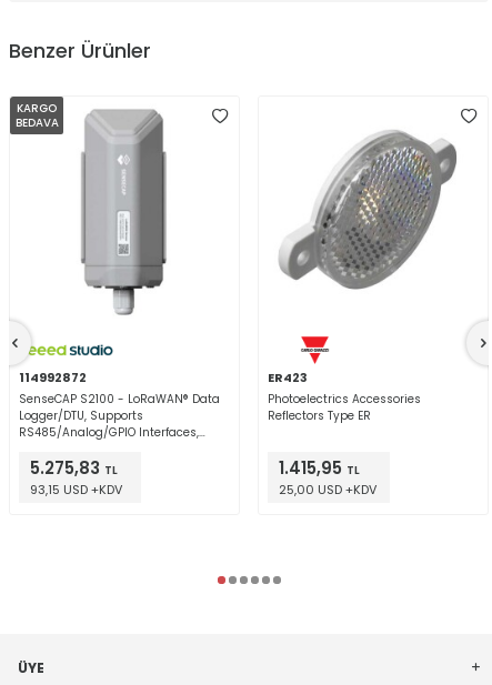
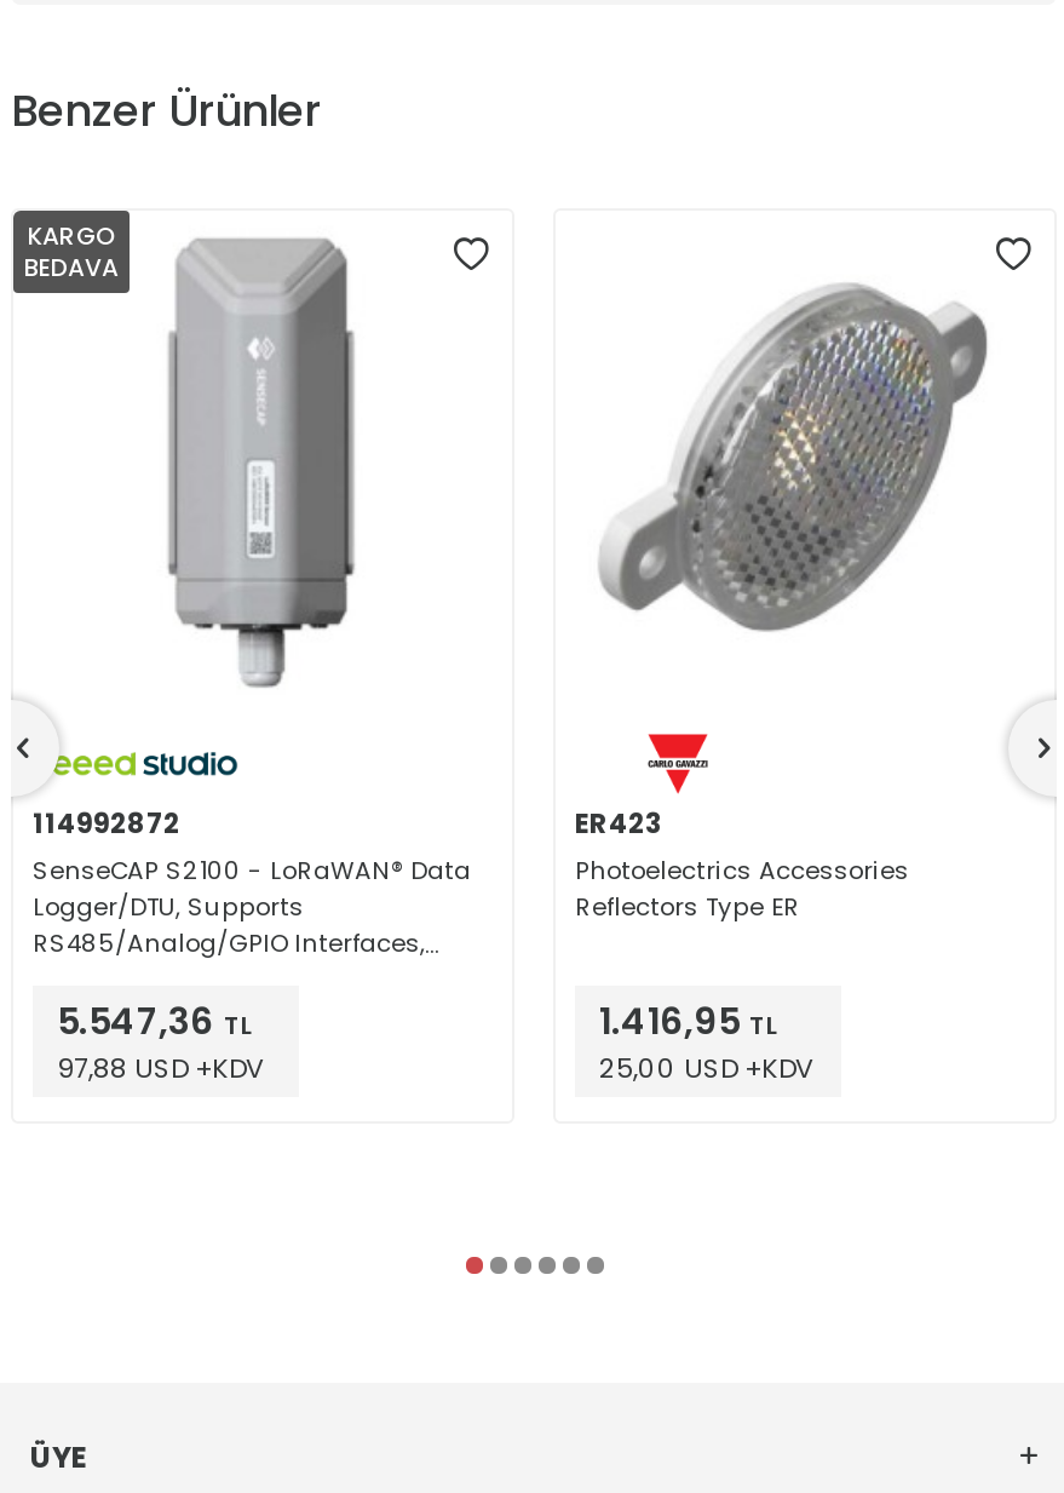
- 5.275,83 TL
+ 5.547,36 TL

- 1.415,95 TL
+ 1.416,95 TL

- 93,15 USD +KDV
+ 97,88 USD +KDV
